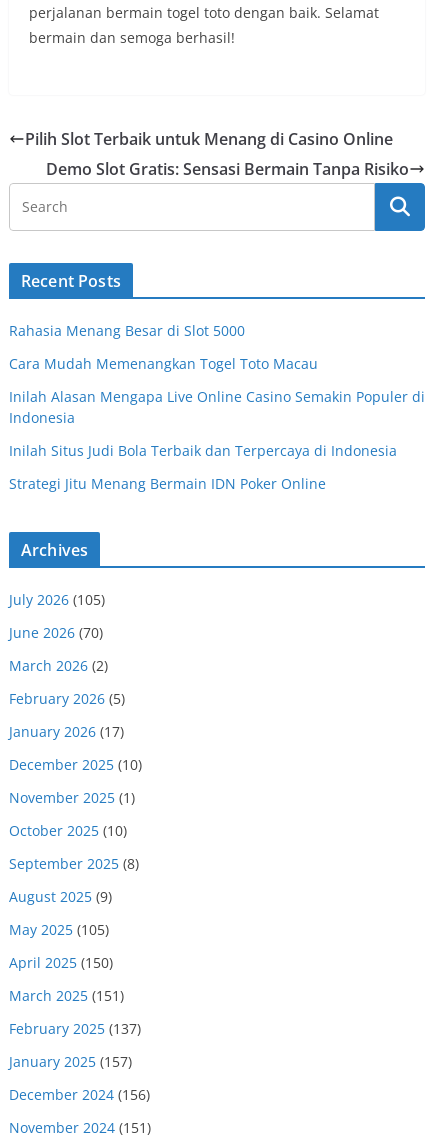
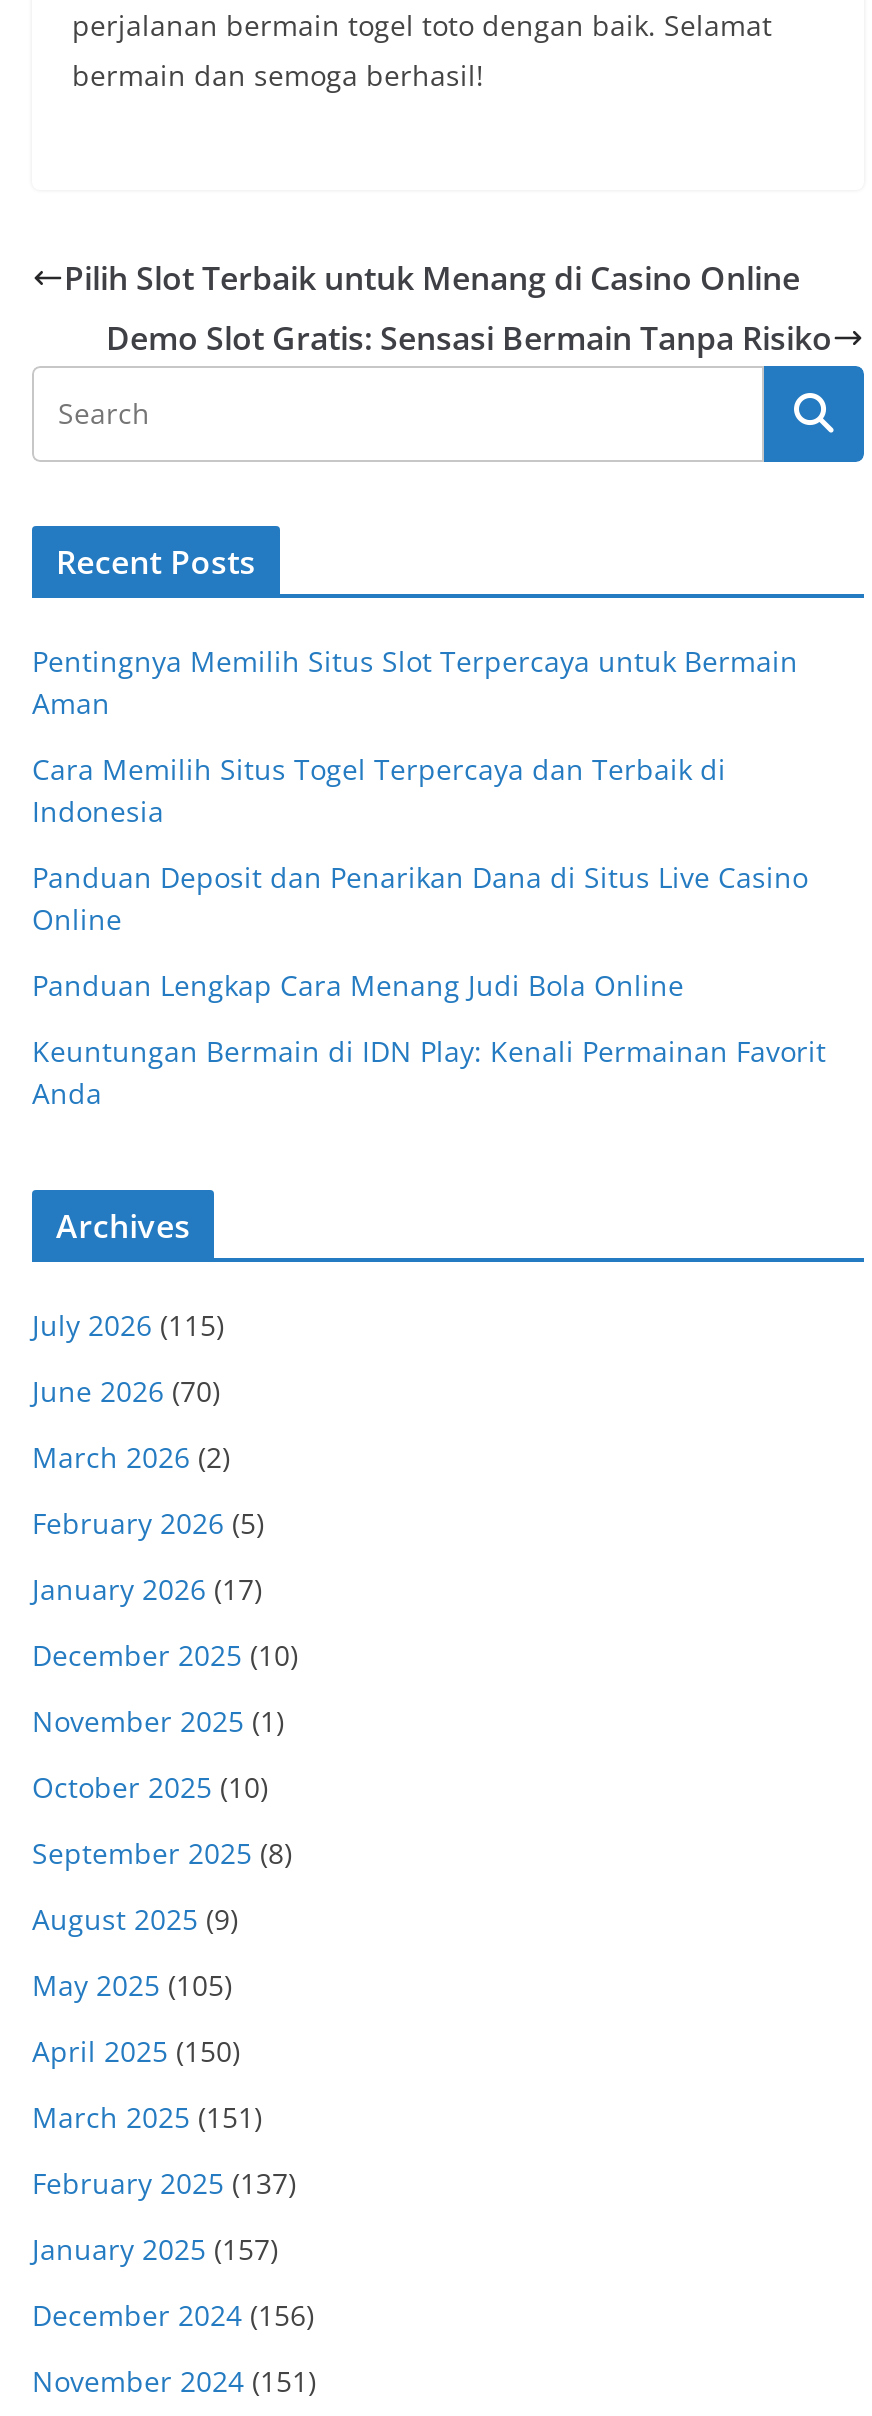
- Rahasia Menang Besar di Slot 5000
- Cara Mudah Memenangkan Togel Toto Macau
- Inilah Alasan Mengapa Live Online Casino Semakin Populer di
+ Pentingnya Memilih Situs Slot Terpercaya untuk Bermain
+ Aman
+ Cara Memilih Situs Togel Terpercaya dan Terbaik di

- Inilah Situs Judi Bola Terbaik dan Terpercaya di Indonesia
- Strategi Jitu Menang Bermain IDN Poker Online
+ Panduan Deposit dan Penarikan Dana di Situs Live Casino
+ Online
+ Panduan Lengkap Cara Menang Judi Bola Online
+ Keuntungan Bermain di IDN Play: Kenali Permainan Favorit
+ Anda

- July 2026 (105)
+ July 2026 (115)
